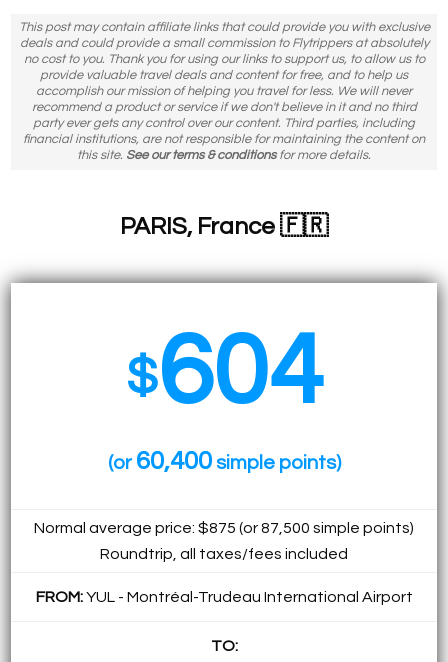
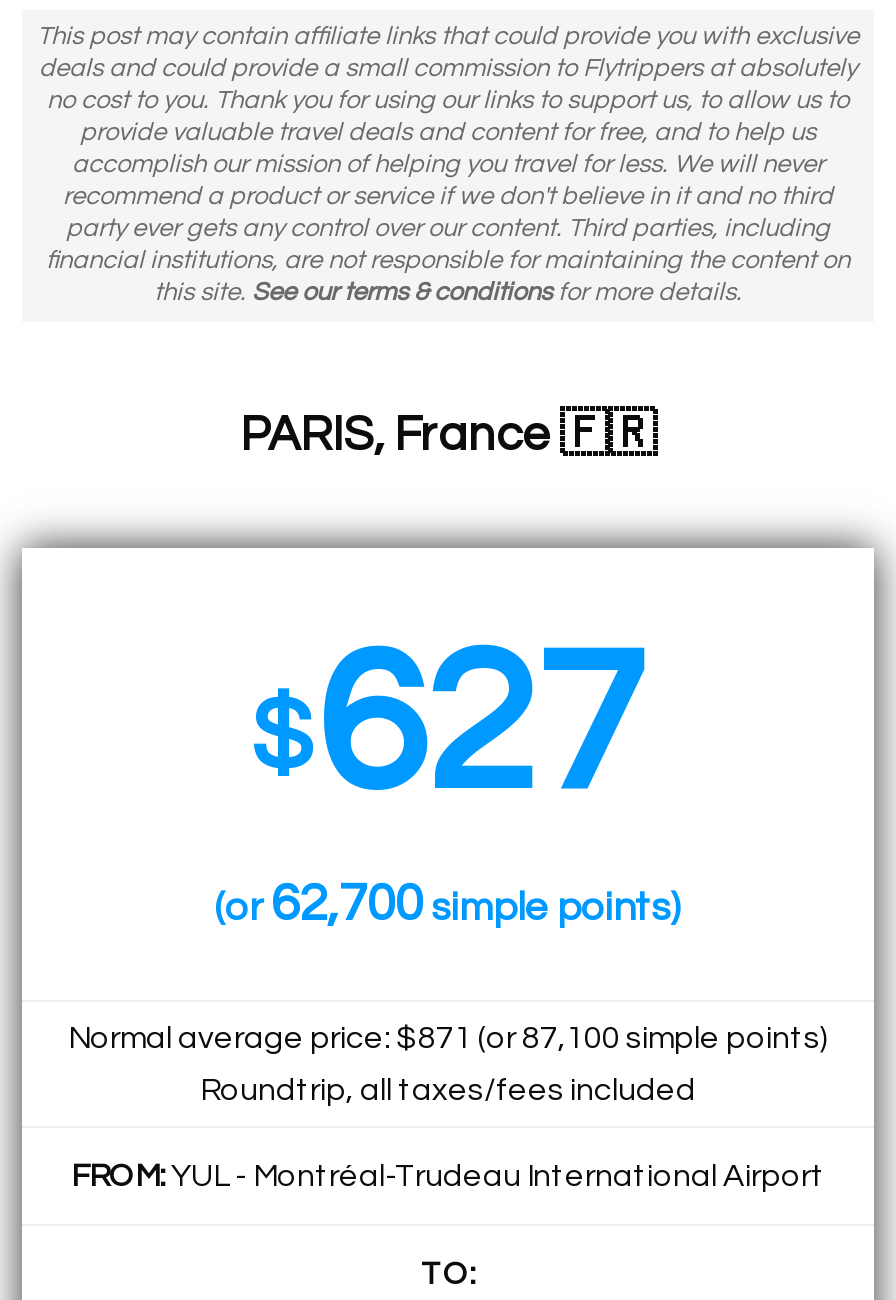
- $604
+ $627

- (or 60,400 simple points)
+ (or 62,700 simple points)

- Normal average price: $875 (or 87,500 simple points)
+ Normal average price: $871 (or 87,100 simple points)
